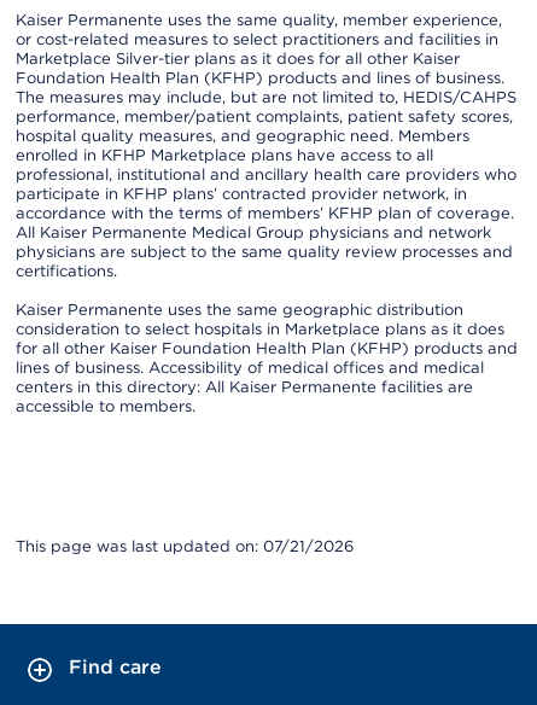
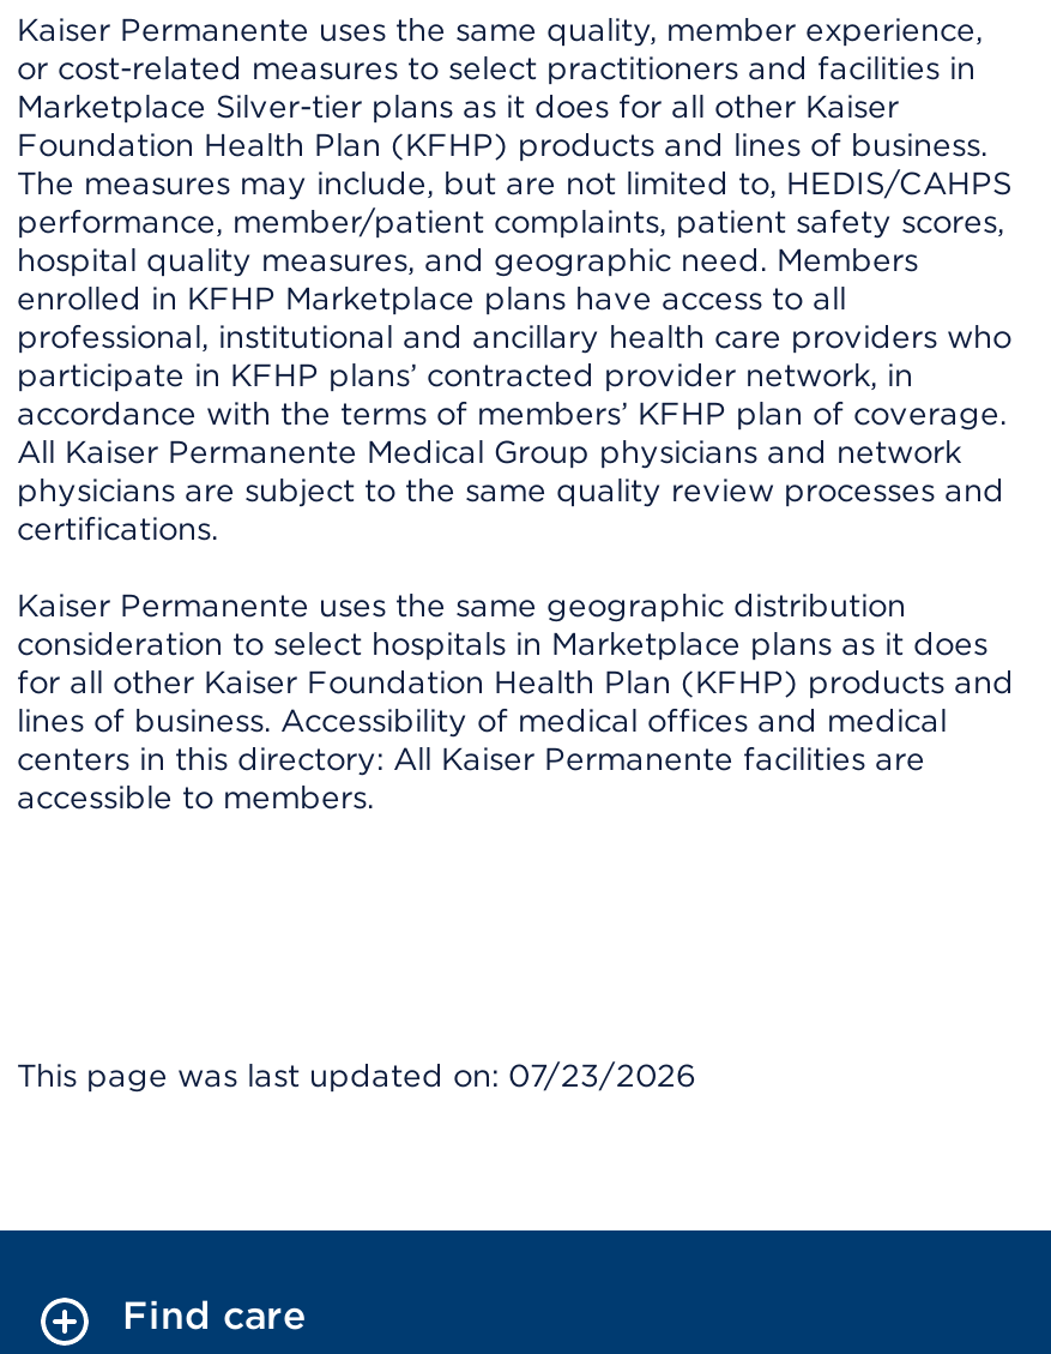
- This page was last updated on: 07/21/2026
+ This page was last updated on: 07/23/2026
